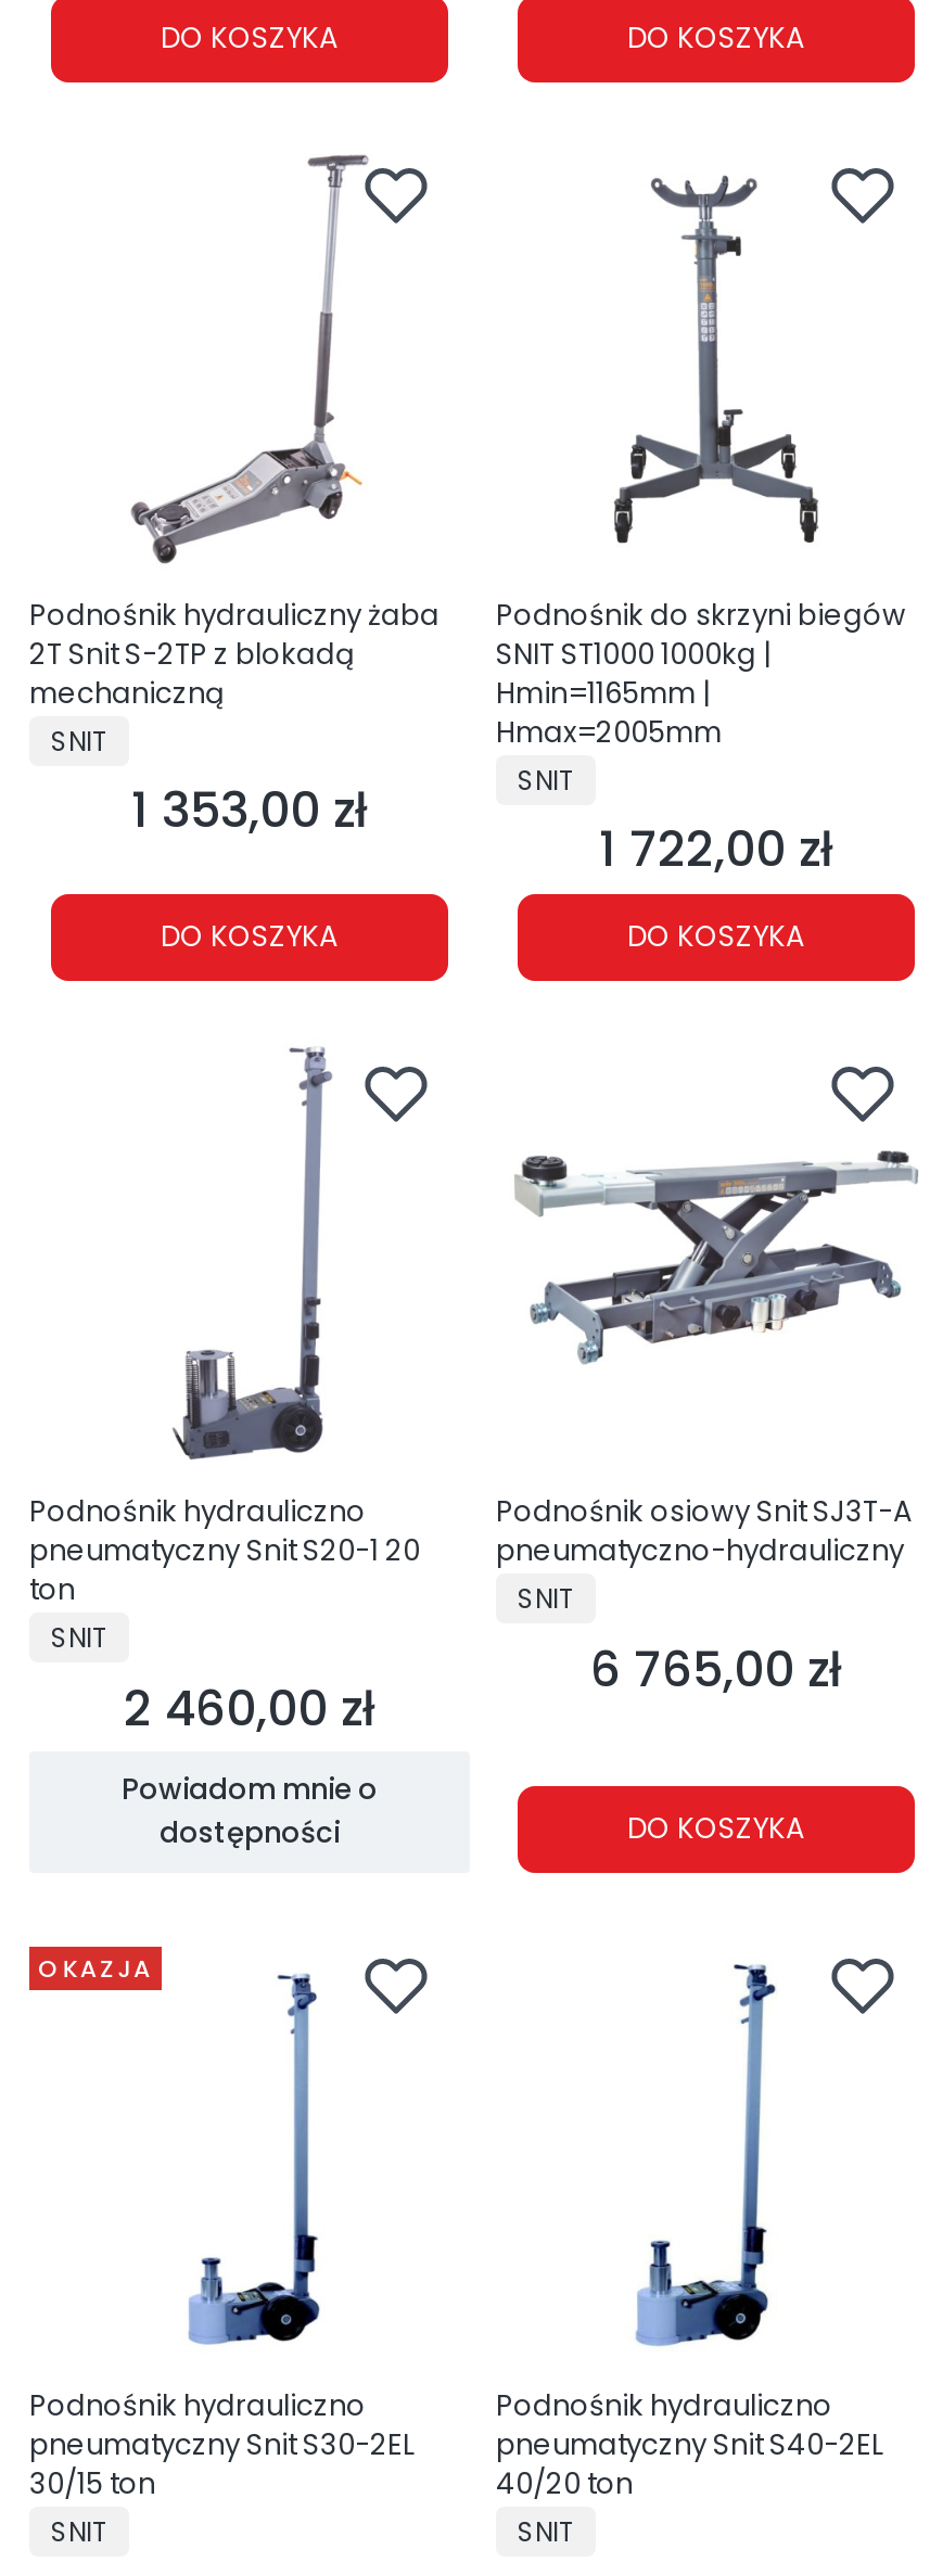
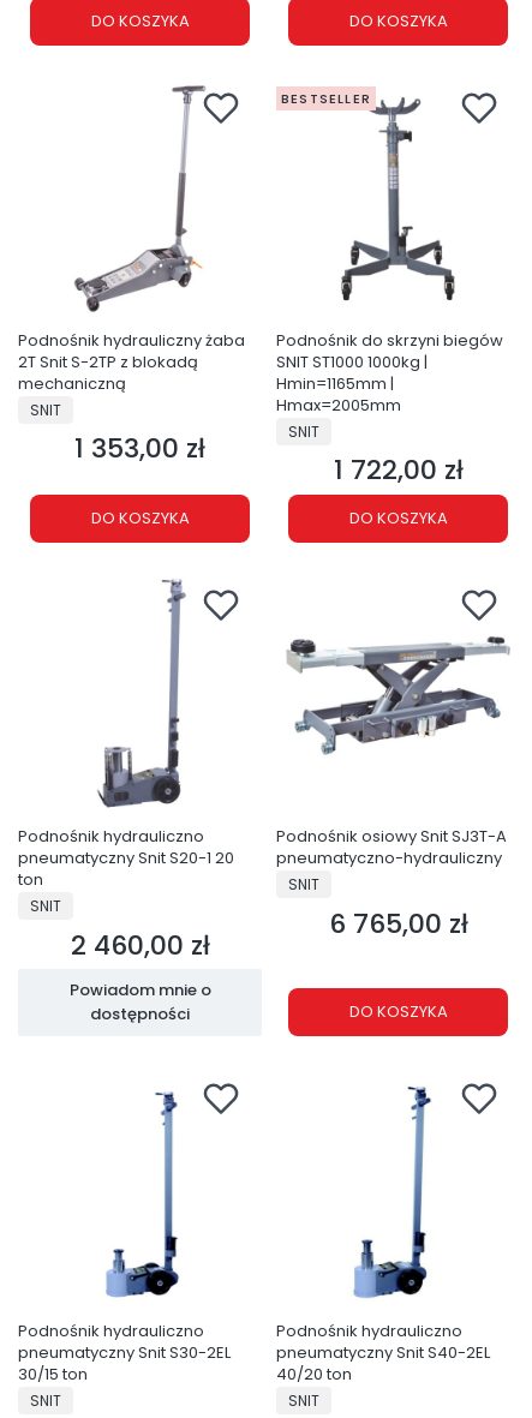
+ BESTSELLER

- OKAZJA
